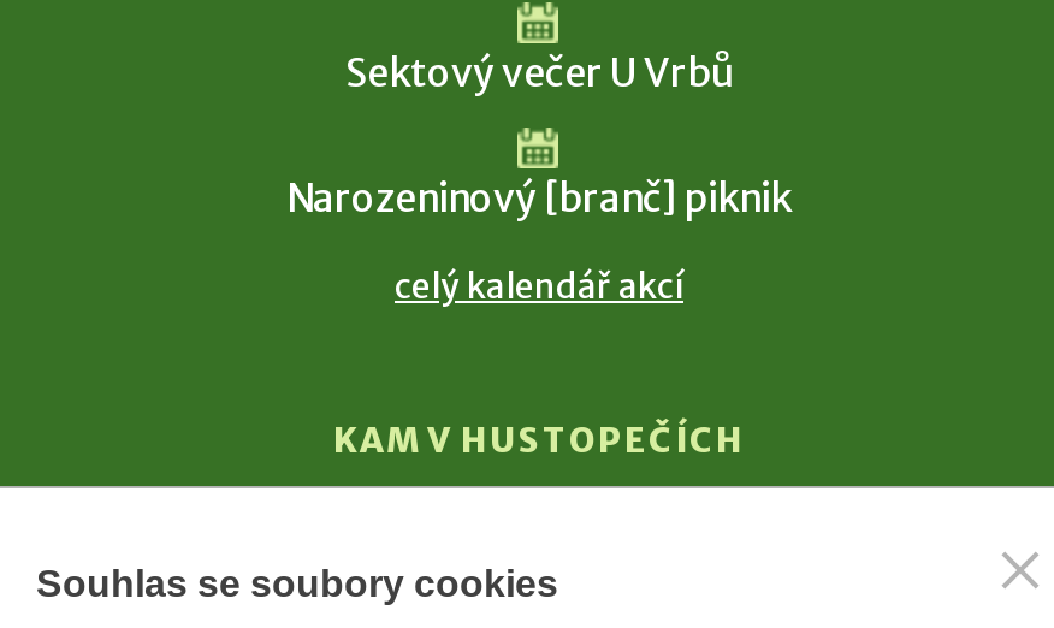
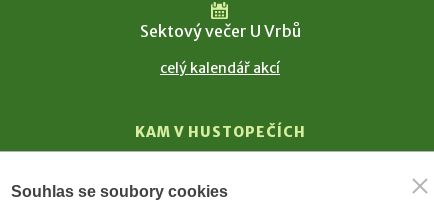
- Narozeninový [branč] piknik
